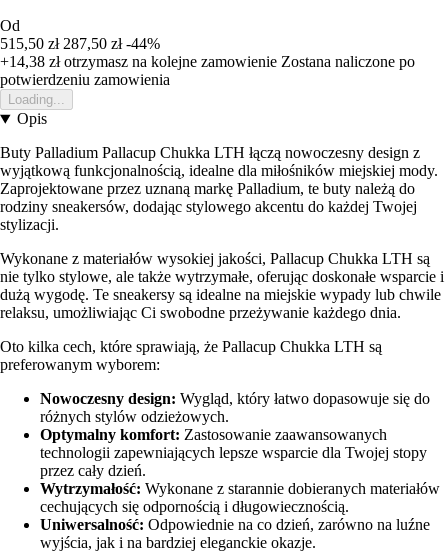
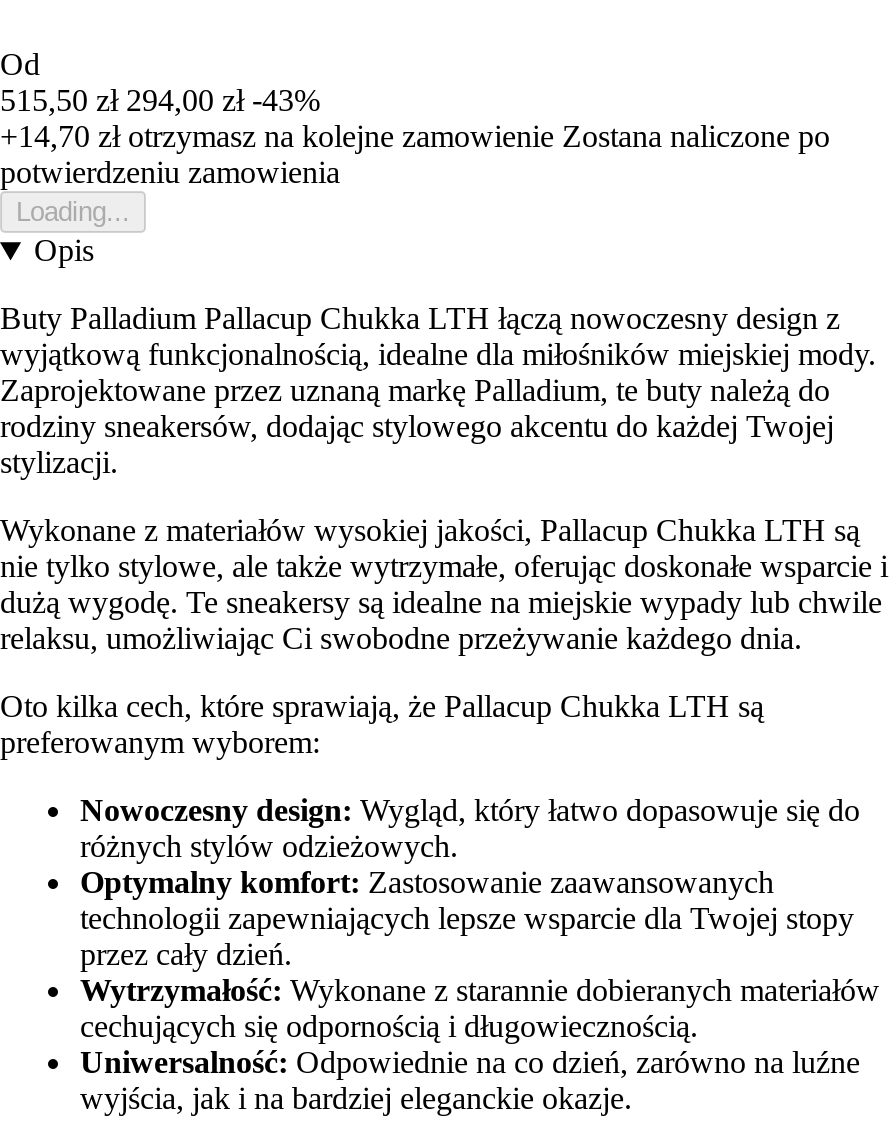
- 515,50 zł 287,50 zł -44%
+ 515,50 zł 294,00 zł -43%

- +14,38 zł otrzymasz na kolejne zamowienie Zostana naliczone po
+ +14,70 zł otrzymasz na kolejne zamowienie Zostana naliczone po
